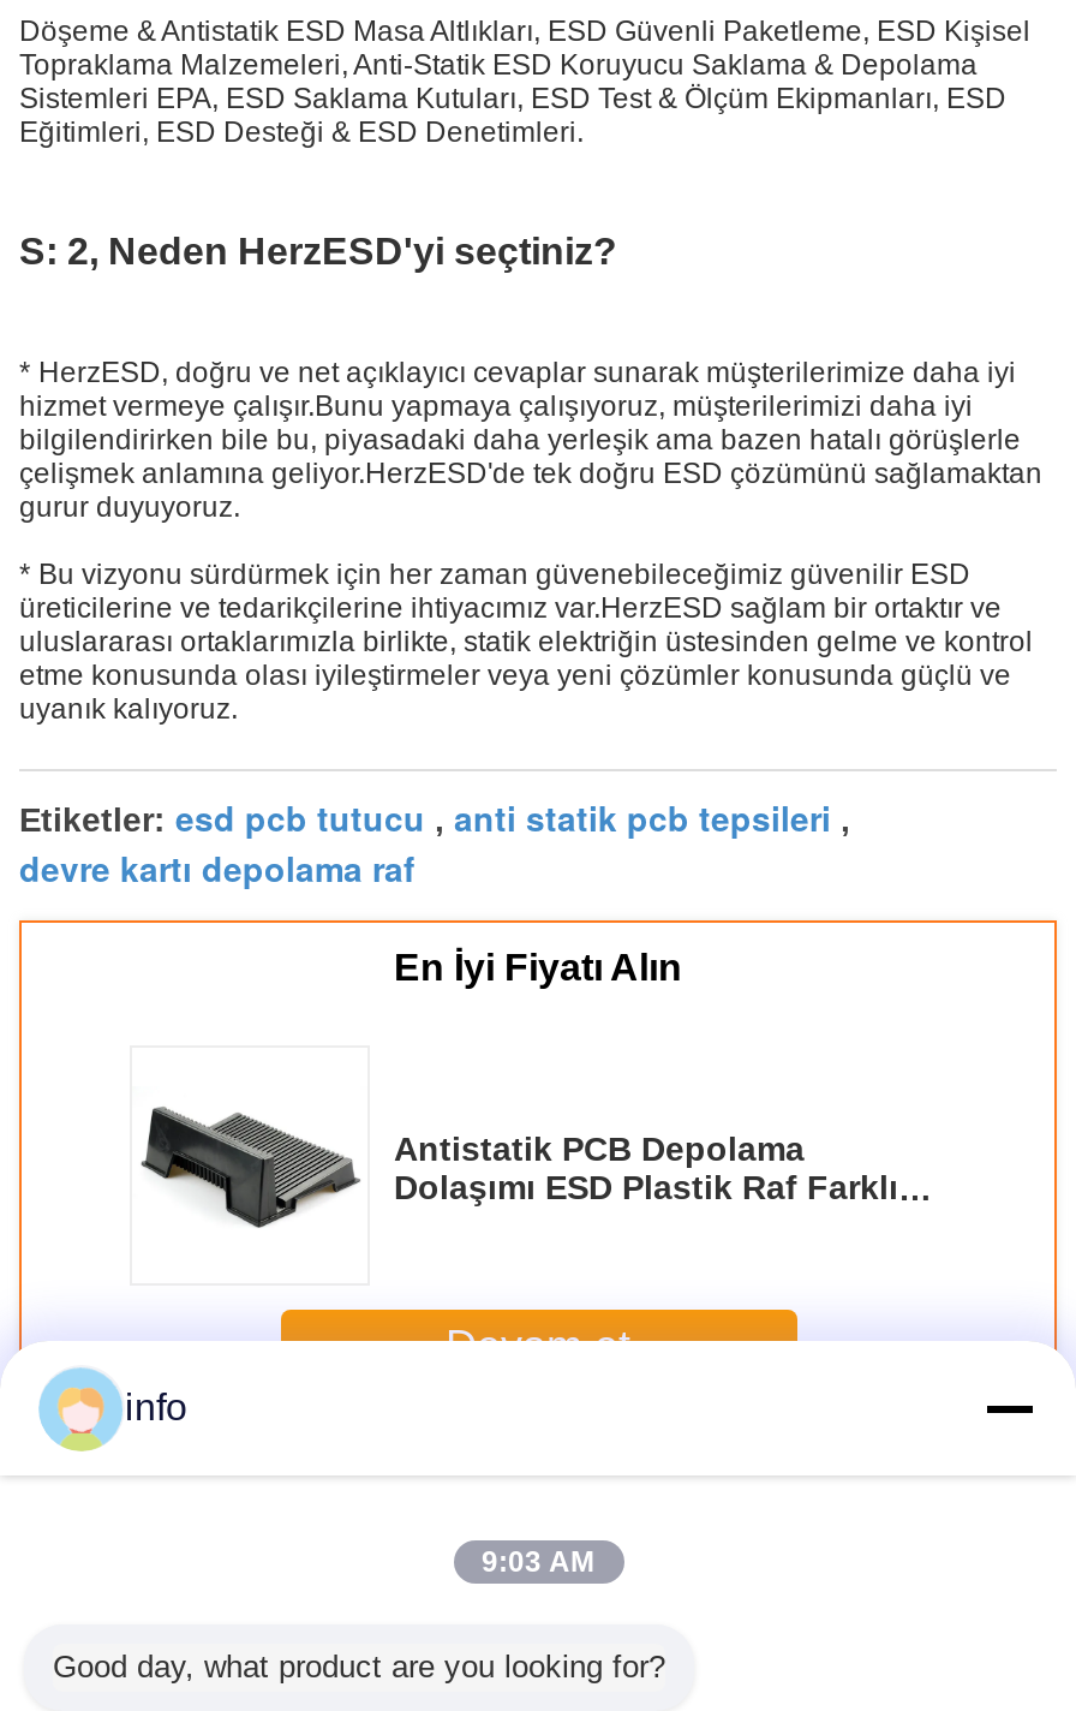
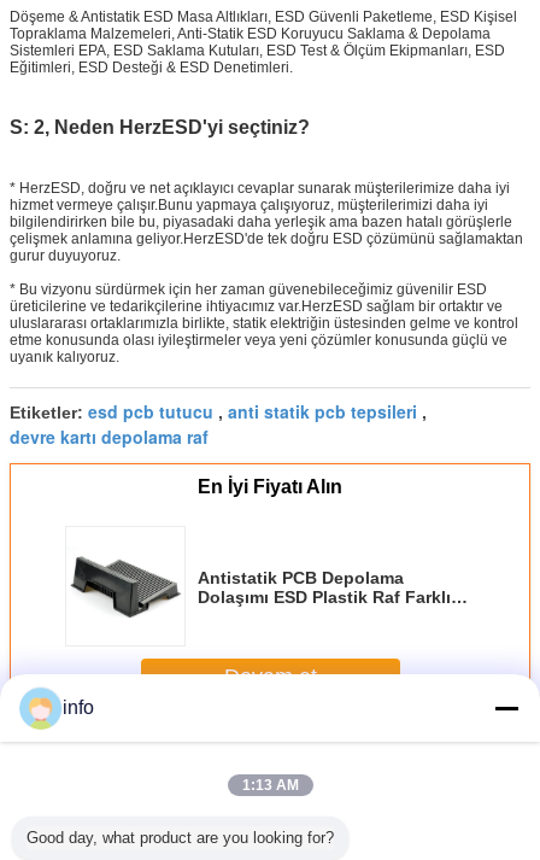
- 9:03 AM
+ 1:13 AM
